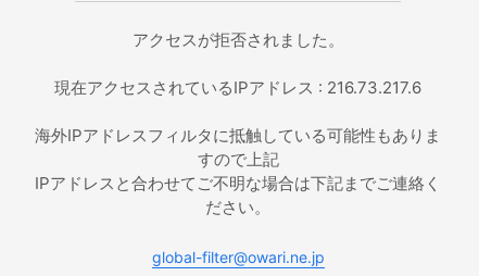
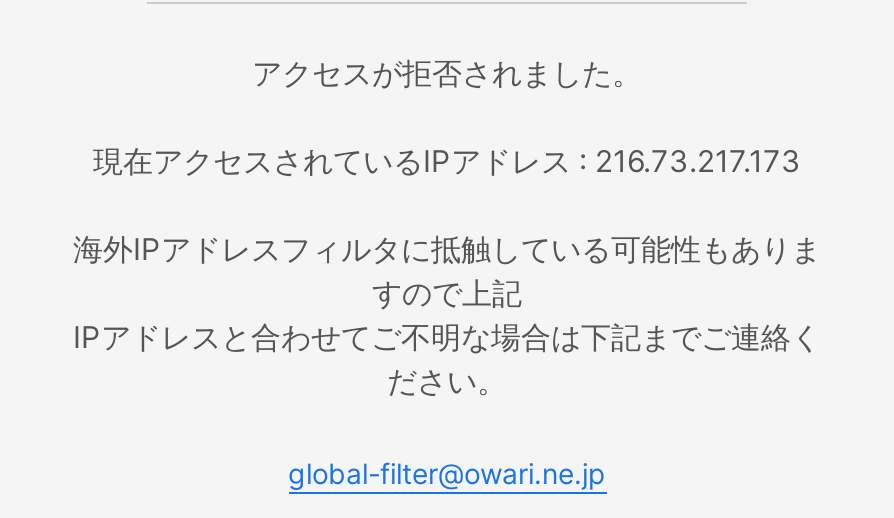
- 現在アクセスされているIPアドレス : 216.73.217.6
+ 現在アクセスされているIPアドレス : 216.73.217.173
